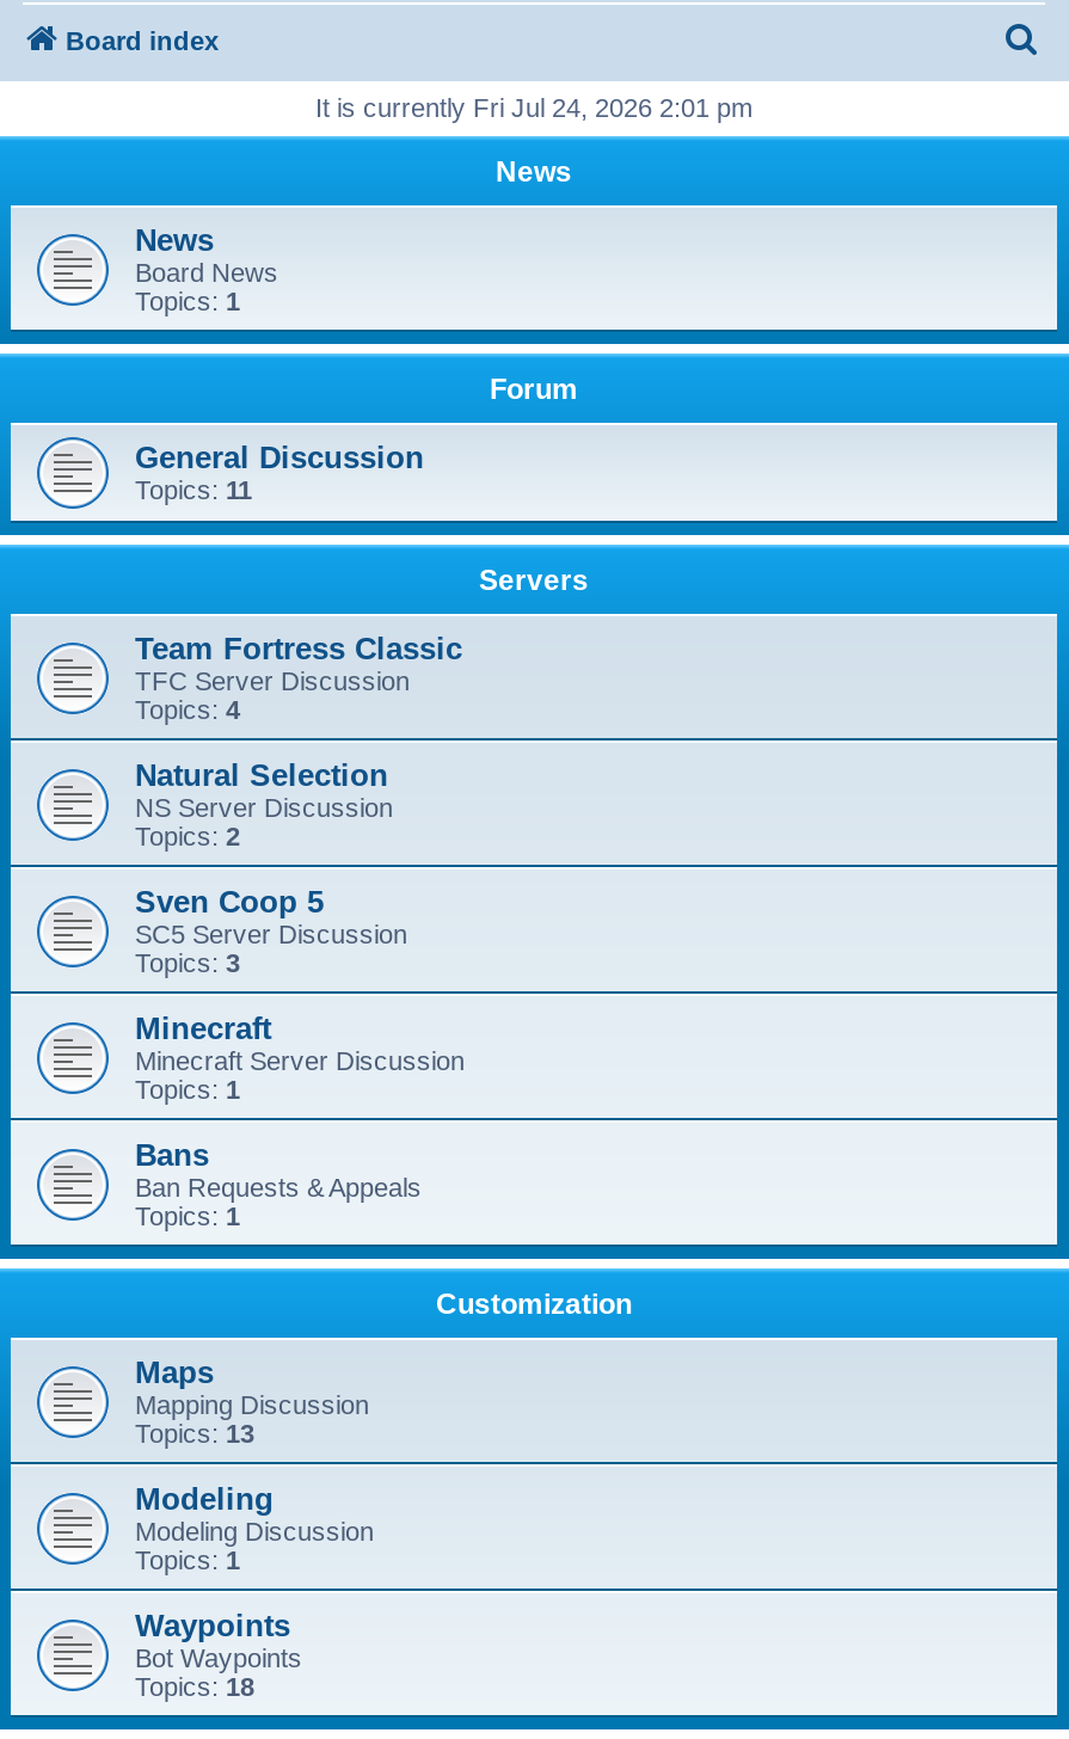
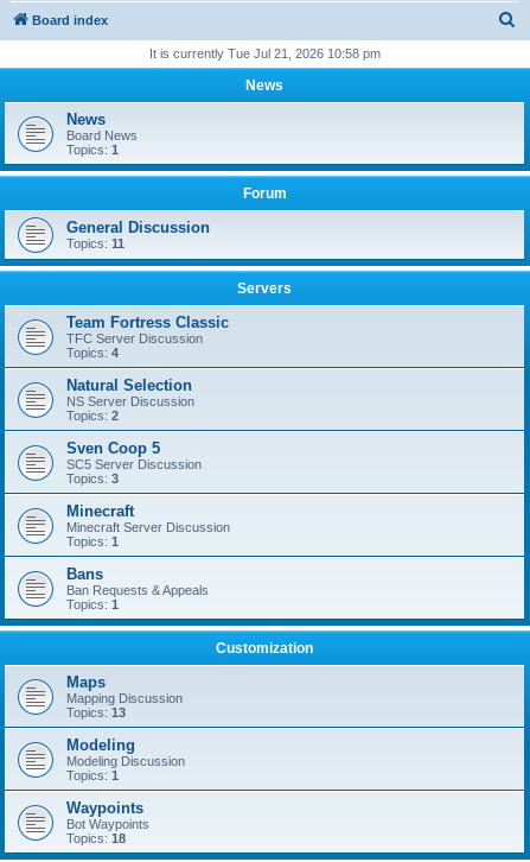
- It is currently Fri Jul 24, 2026 2:01 pm
+ It is currently Tue Jul 21, 2026 10:58 pm
